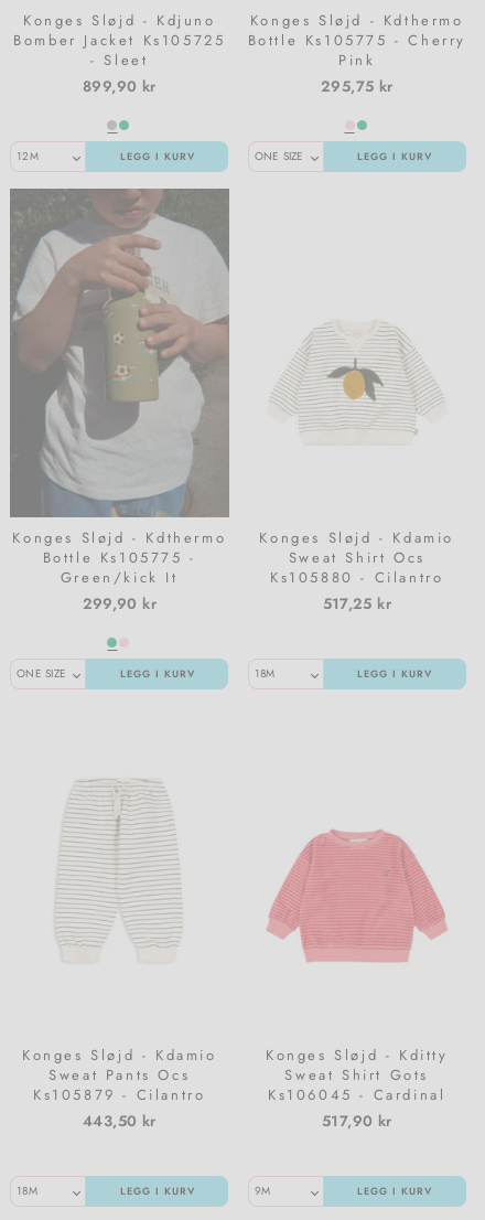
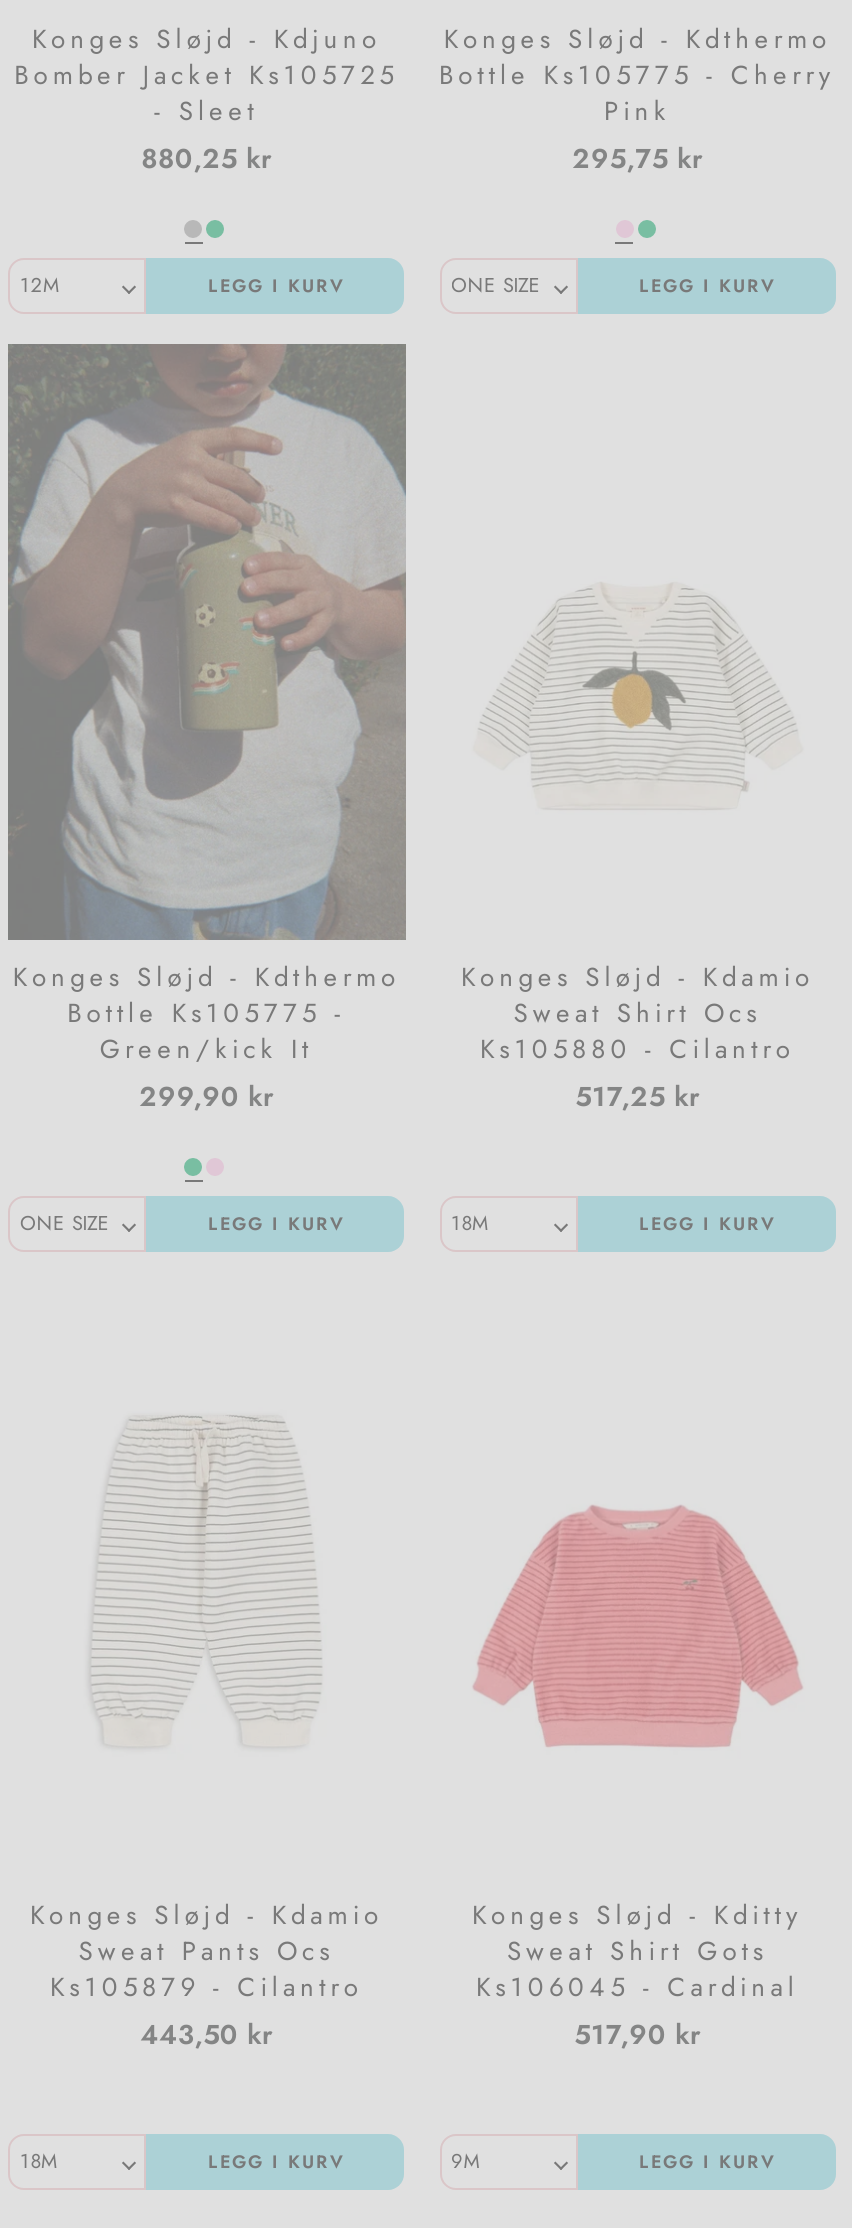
- 899,90 kr
+ 880,25 kr
